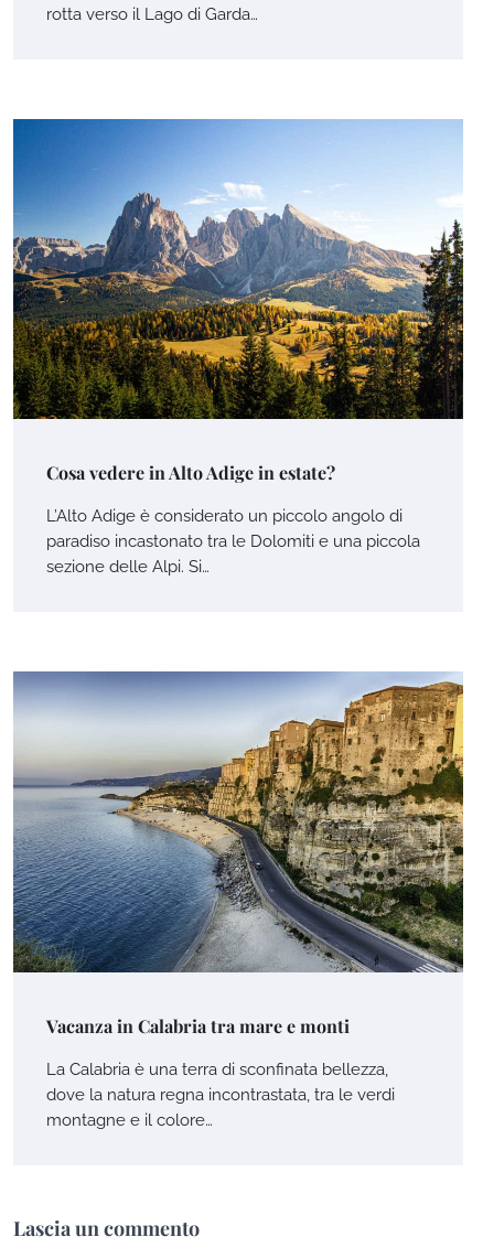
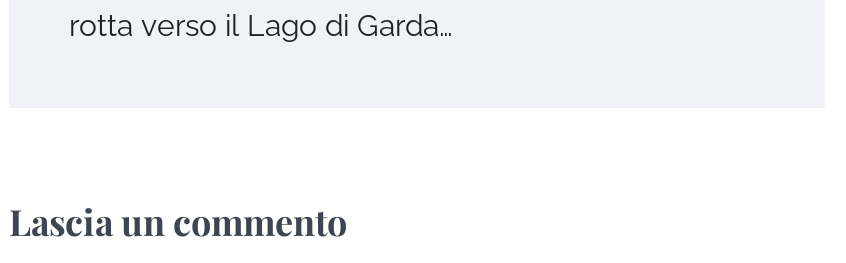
- [image]
- Cosa vedere in Alto Adige in estate?
- L’Alto Adige è considerato un piccolo angolo di
- paradiso incastonato tra le Dolomiti e una piccola
- sezione delle Alpi. Si…

- [image]
- Vacanza in Calabria tra mare e monti
- La Calabria è una terra di sconfinata bellezza,
- dove la natura regna incontrastata, tra le verdi
- montagne e il colore…
